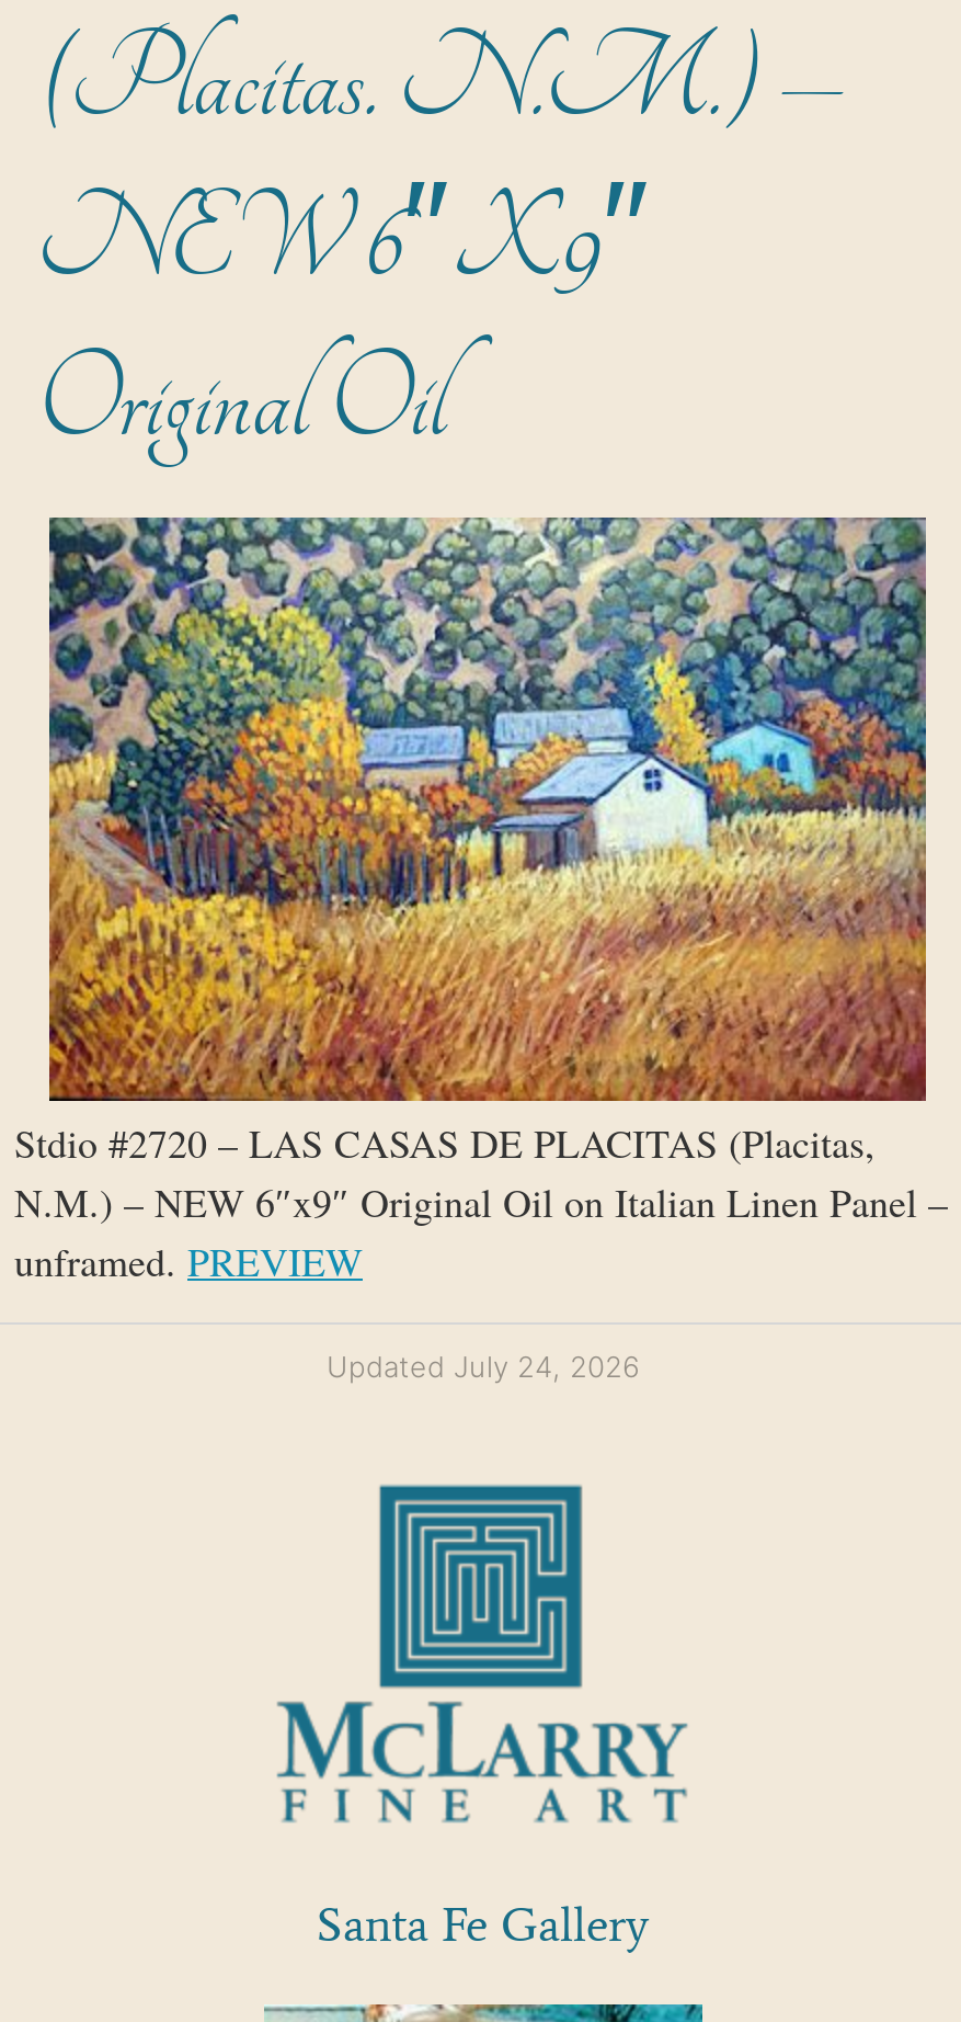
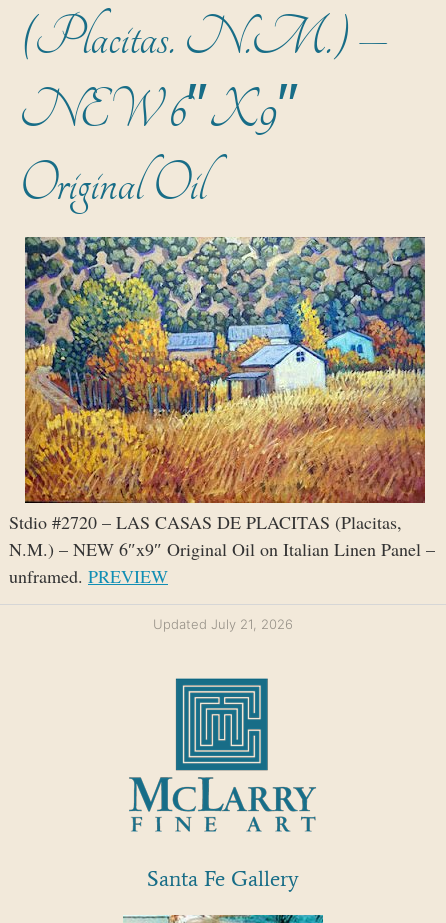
- Updated July 24, 2026
+ Updated July 21, 2026
